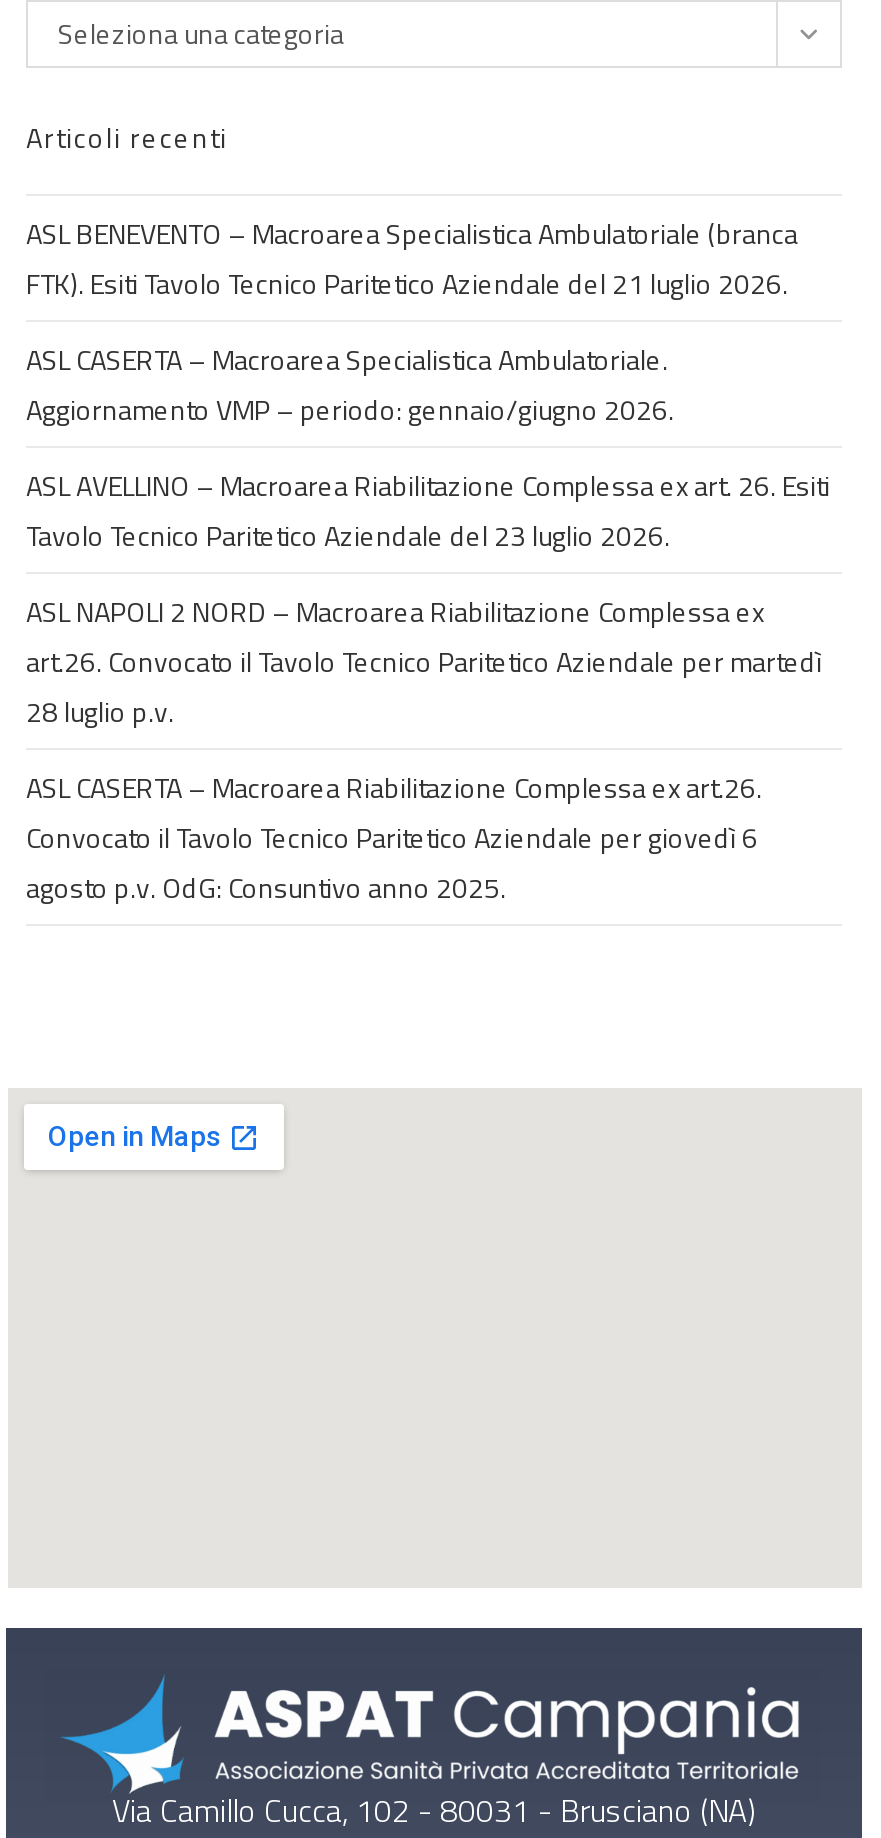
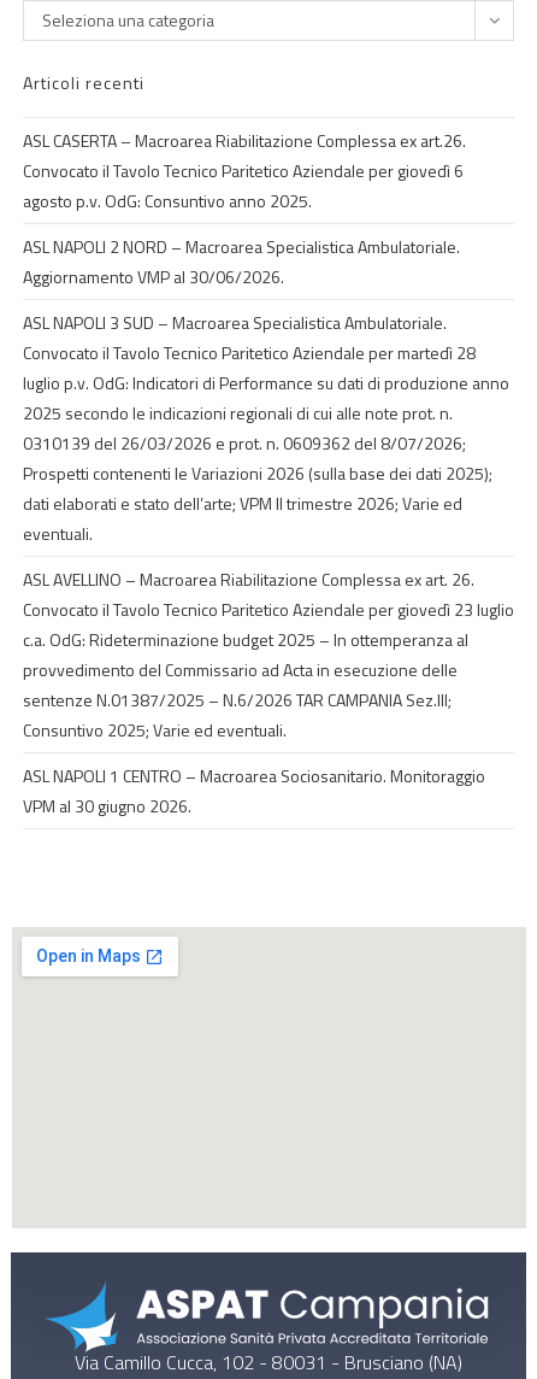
- ASL BENEVENTO – Macroarea Specialistica Ambulatoriale (branca
- FTK). Esiti Tavolo Tecnico Paritetico Aziendale del 21 luglio 2026.
- ASL CASERTA – Macroarea Specialistica Ambulatoriale.
- Aggiornamento VMP – periodo: gennaio/giugno 2026.
- ASL AVELLINO – Macroarea Riabilitazione Complessa ex art. 26. Esiti
- Tavolo Tecnico Paritetico Aziendale del 23 luglio 2026.
- ASL NAPOLI 2 NORD – Macroarea Riabilitazione Complessa ex
- art.26. Convocato il Tavolo Tecnico Paritetico Aziendale per martedì
- 28 luglio p.v.

moved up: ASL CASERTA – Macroarea Riabilitazione Complessa ex art.26. | Convocato il Tavolo Tecnico Paritetico Aziendale per giovedì 6 | agosto p.v. OdG: Consuntivo anno 2025.

+ ASL NAPOLI 2 NORD – Macroarea Specialistica Ambulatoriale.
+ Aggiornamento VMP al 30/06/2026.
+ ASL NAPOLI 3 SUD – Macroarea Specialistica Ambulatoriale.
+ Convocato il Tavolo Tecnico Paritetico Aziendale per martedì 28
+ luglio p.v. OdG: Indicatori di Performance su dati di produzione anno
+ 2025 secondo le indicazioni regionali di cui alle note prot. n.
+ 0310139 del 26/03/2026 e prot. n. 0609362 del 8/07/2026;
+ Prospetti contenenti le Variazioni 2026 (sulla base dei dati 2025);
+ dati elaborati e stato dell’arte; VPM II trimestre 2026; Varie ed
+ eventuali.
+ ASL AVELLINO – Macroarea Riabilitazione Complessa ex art. 26.
+ Convocato il Tavolo Tecnico Paritetico Aziendale per giovedì 23 luglio
+ c.a. OdG: Rideterminazione budget 2025 – In ottemperanza al
+ provvedimento del Commissario ad Acta in esecuzione delle
+ sentenze N.01387/2025 – N.6/2026 TAR CAMPANIA Sez.III;
+ Consuntivo 2025; Varie ed eventuali.
+ ASL NAPOLI 1 CENTRO – Macroarea Sociosanitario. Monitoraggio
+ VPM al 30 giugno 2026.
